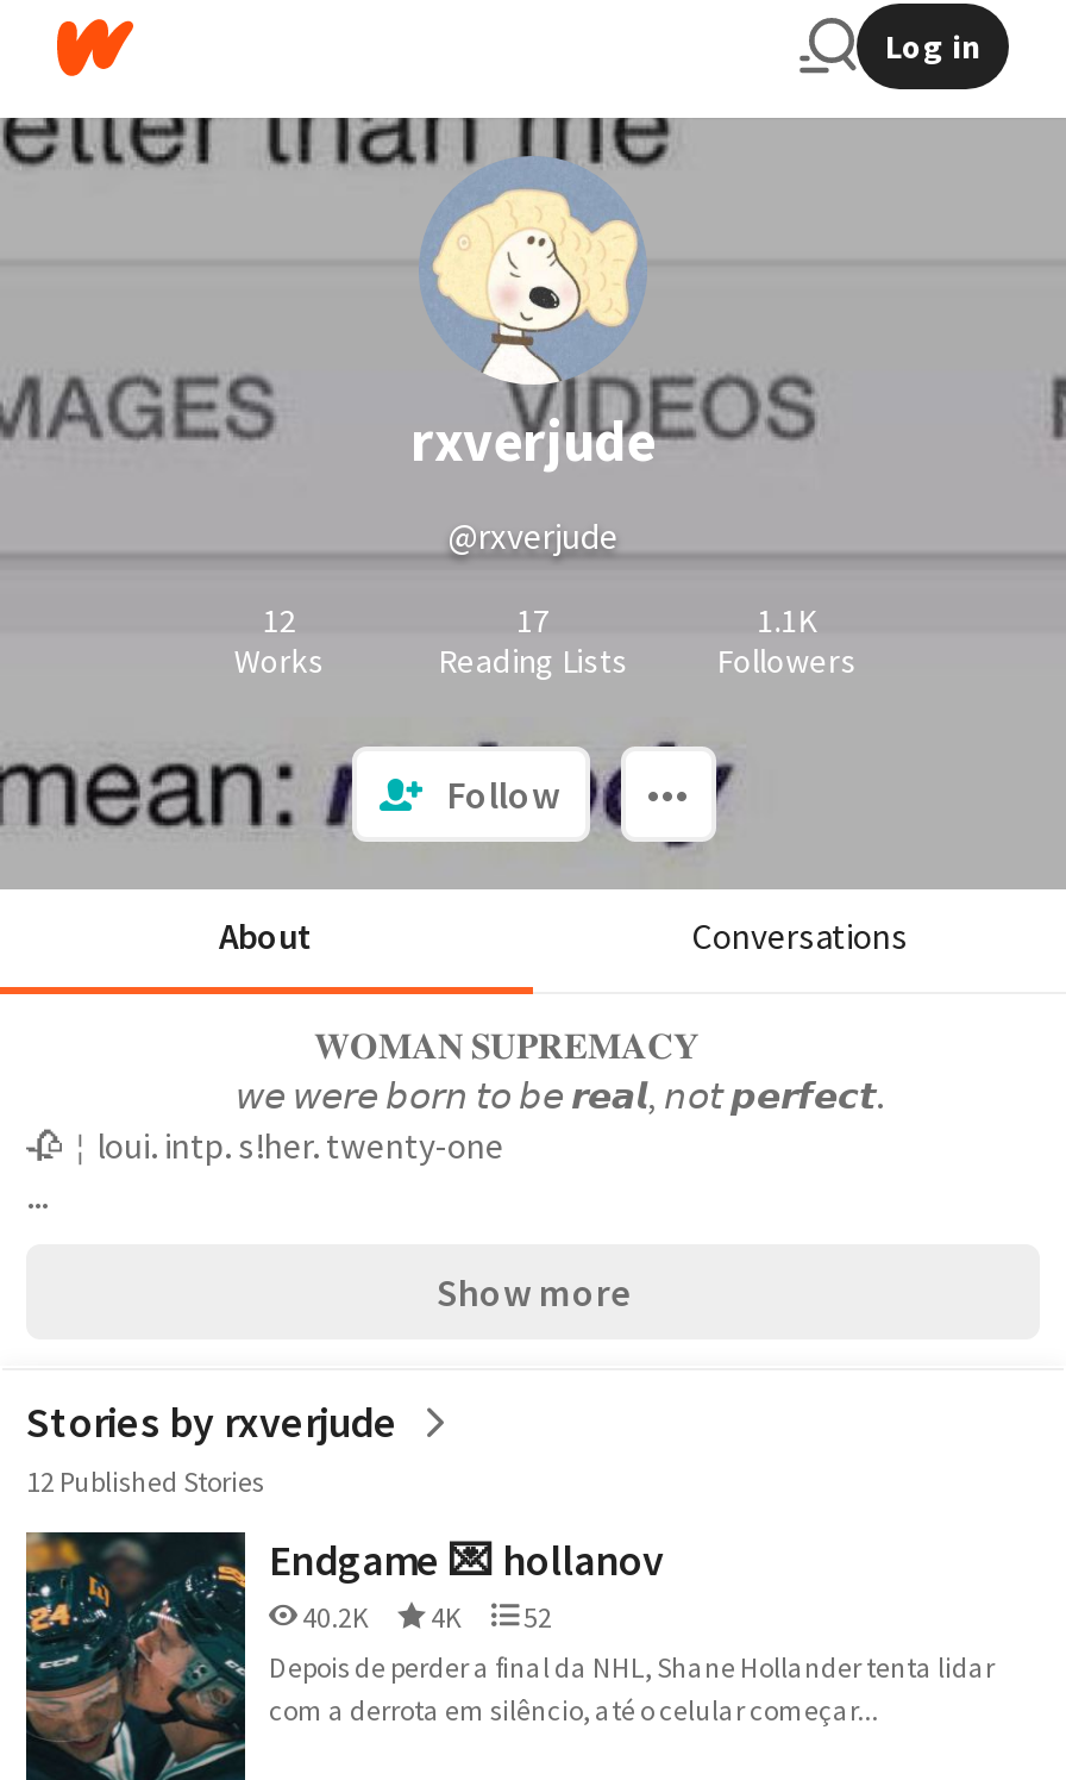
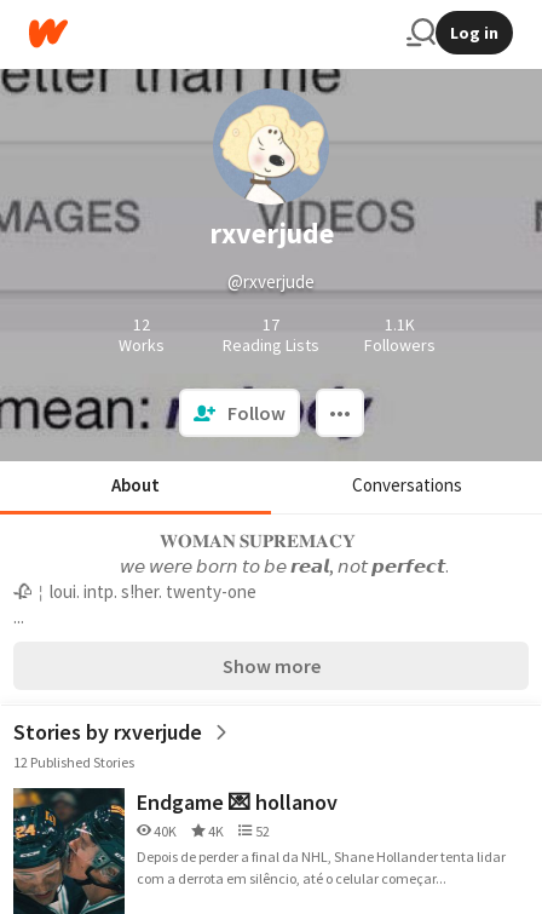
- 40.2K 4K 52
+ 40K 4K 52
